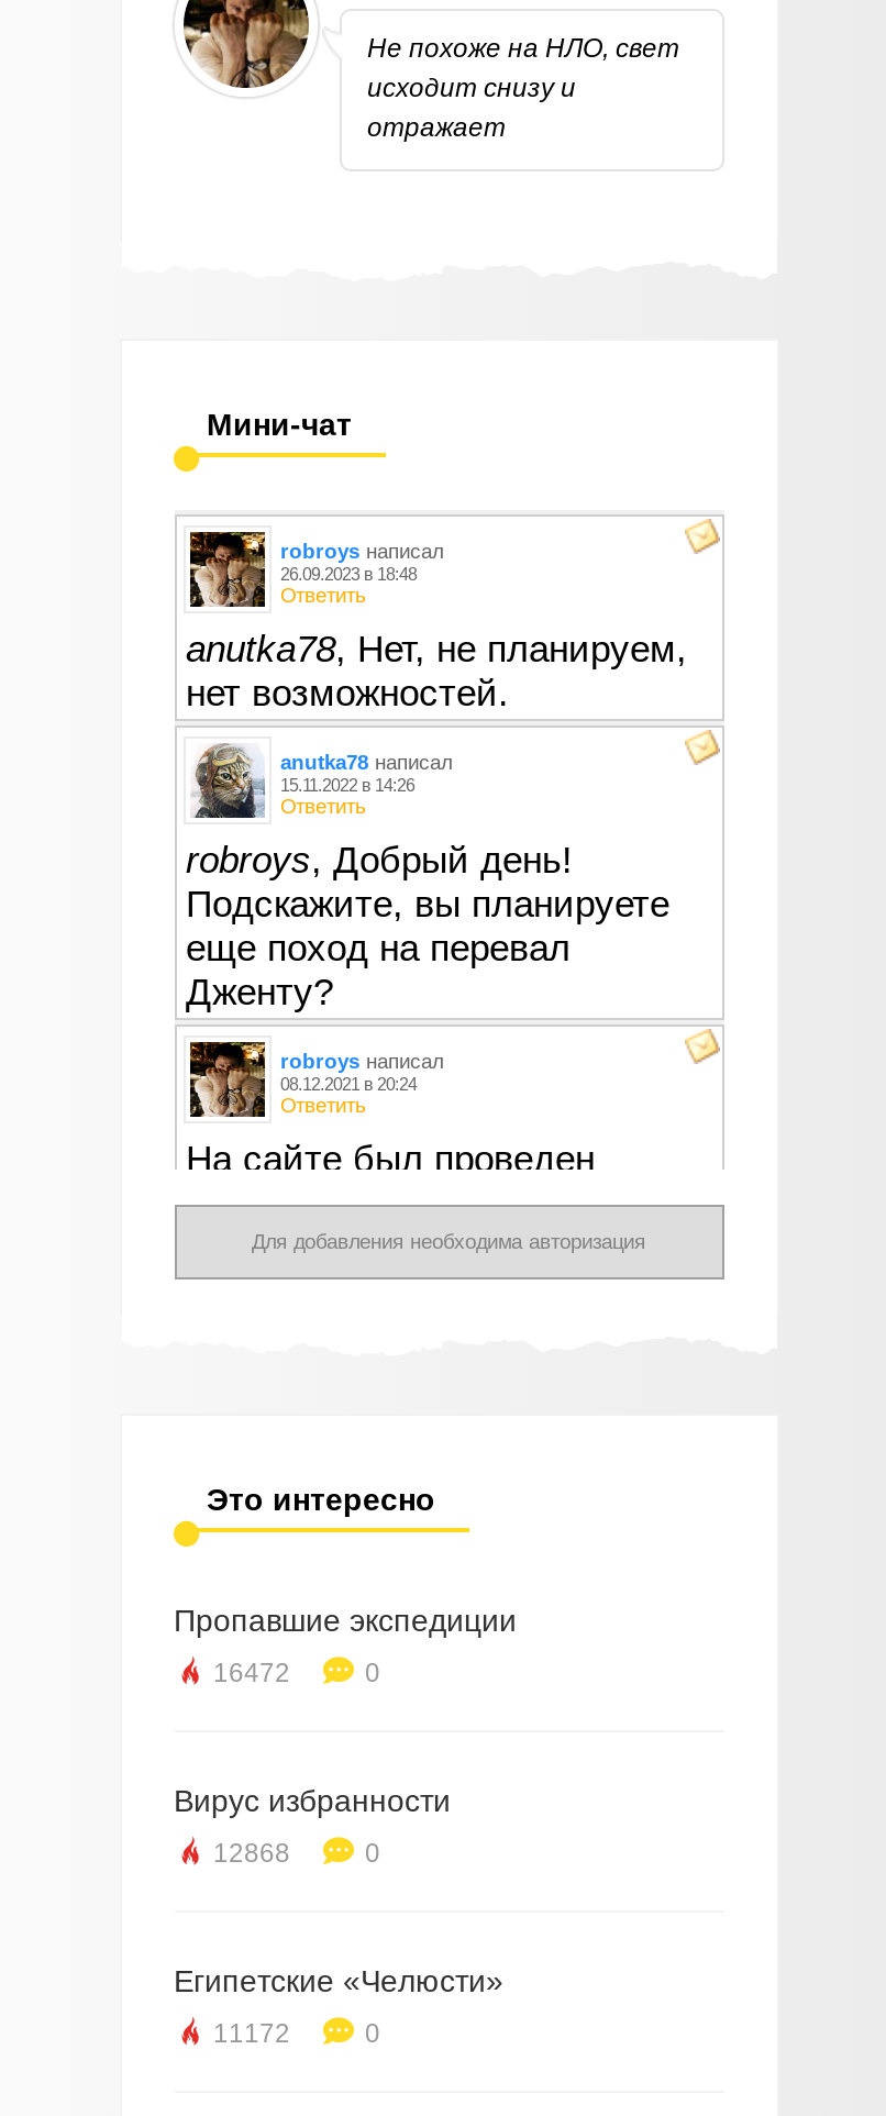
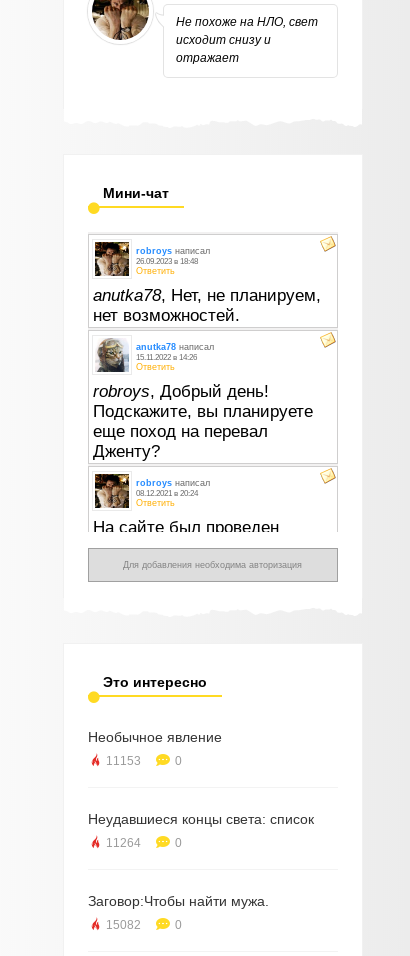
- Пропавшие экспедиции
+ Необычное явление

- 16472
+ 11153

- Вирус избранности
+ Неудавшиеся концы света: список

- 12868
+ 11264

- Египетские «Челюсти»
+ Заговор:Чтобы найти мужа.

- 11172
+ 15082
